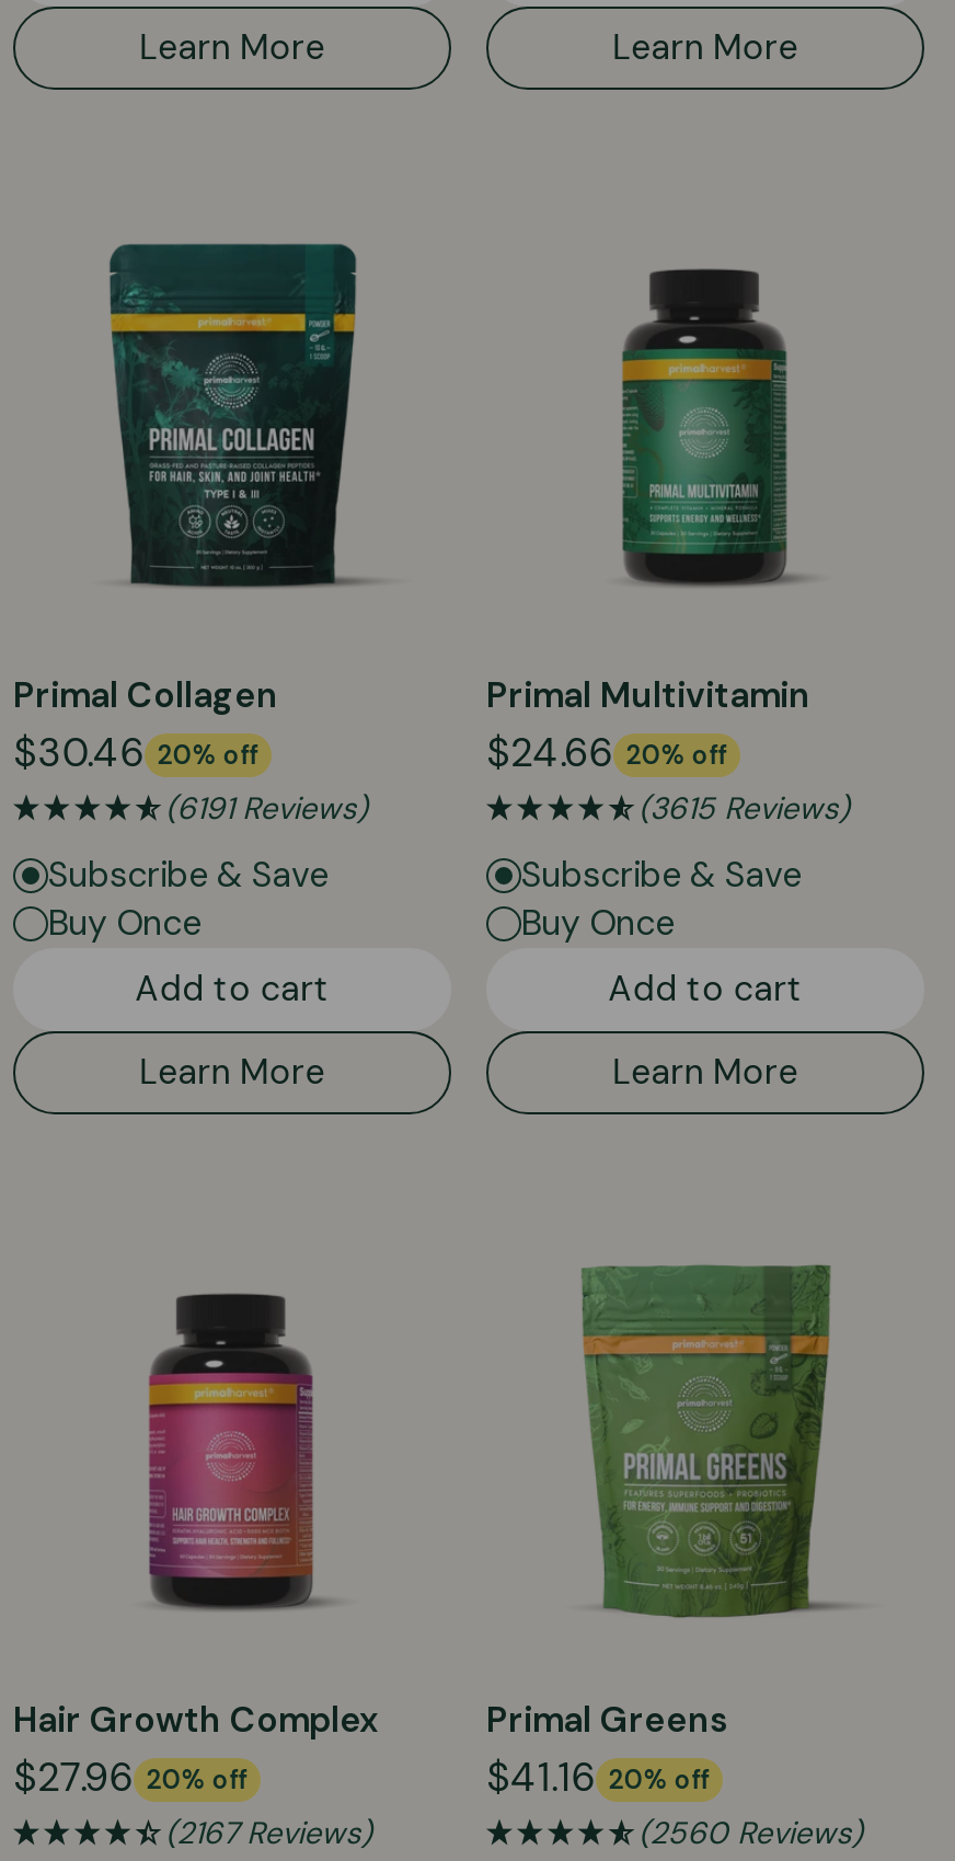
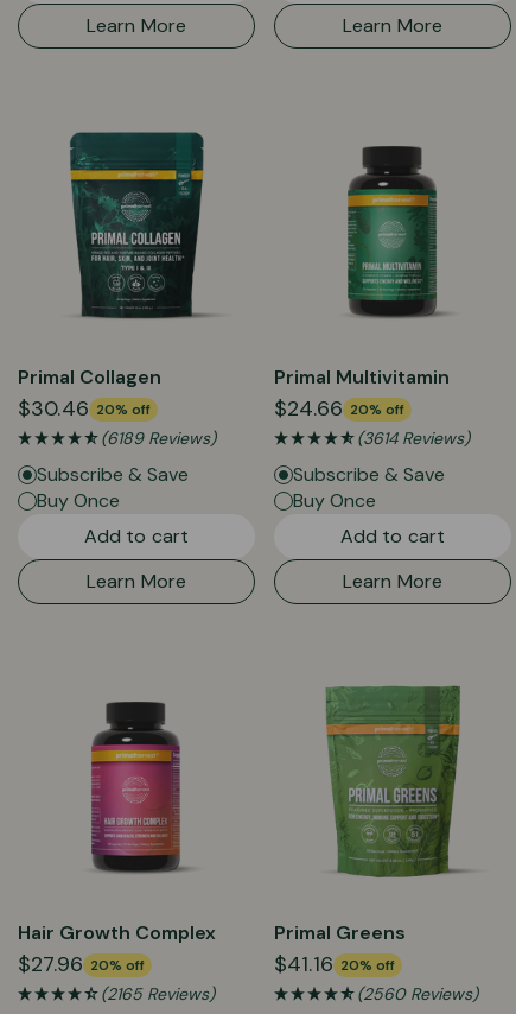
- (6191 Reviews)
+ (6189 Reviews)

- (3615 Reviews)
+ (3614 Reviews)

- (2167 Reviews)
+ (2165 Reviews)
